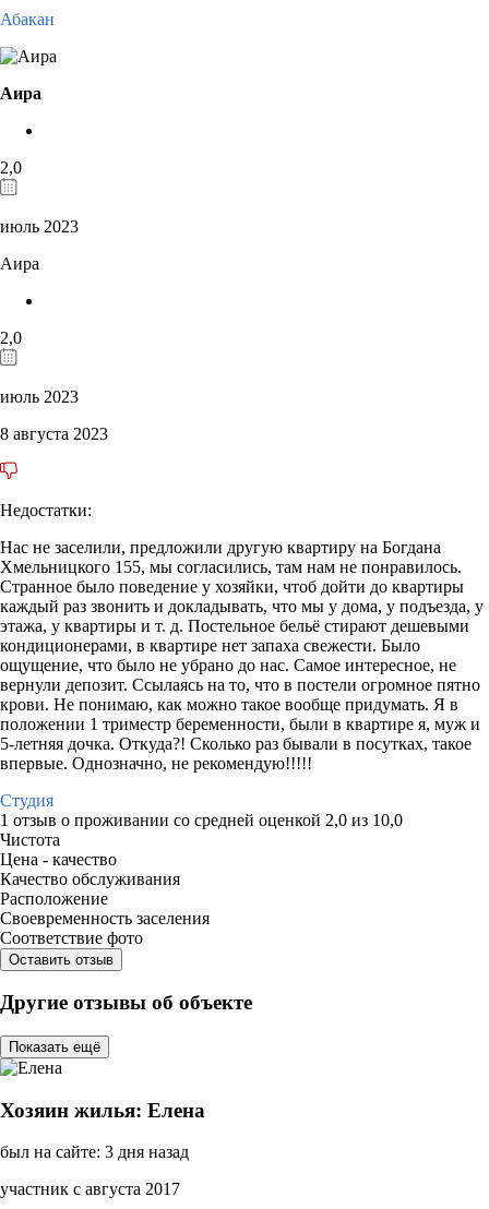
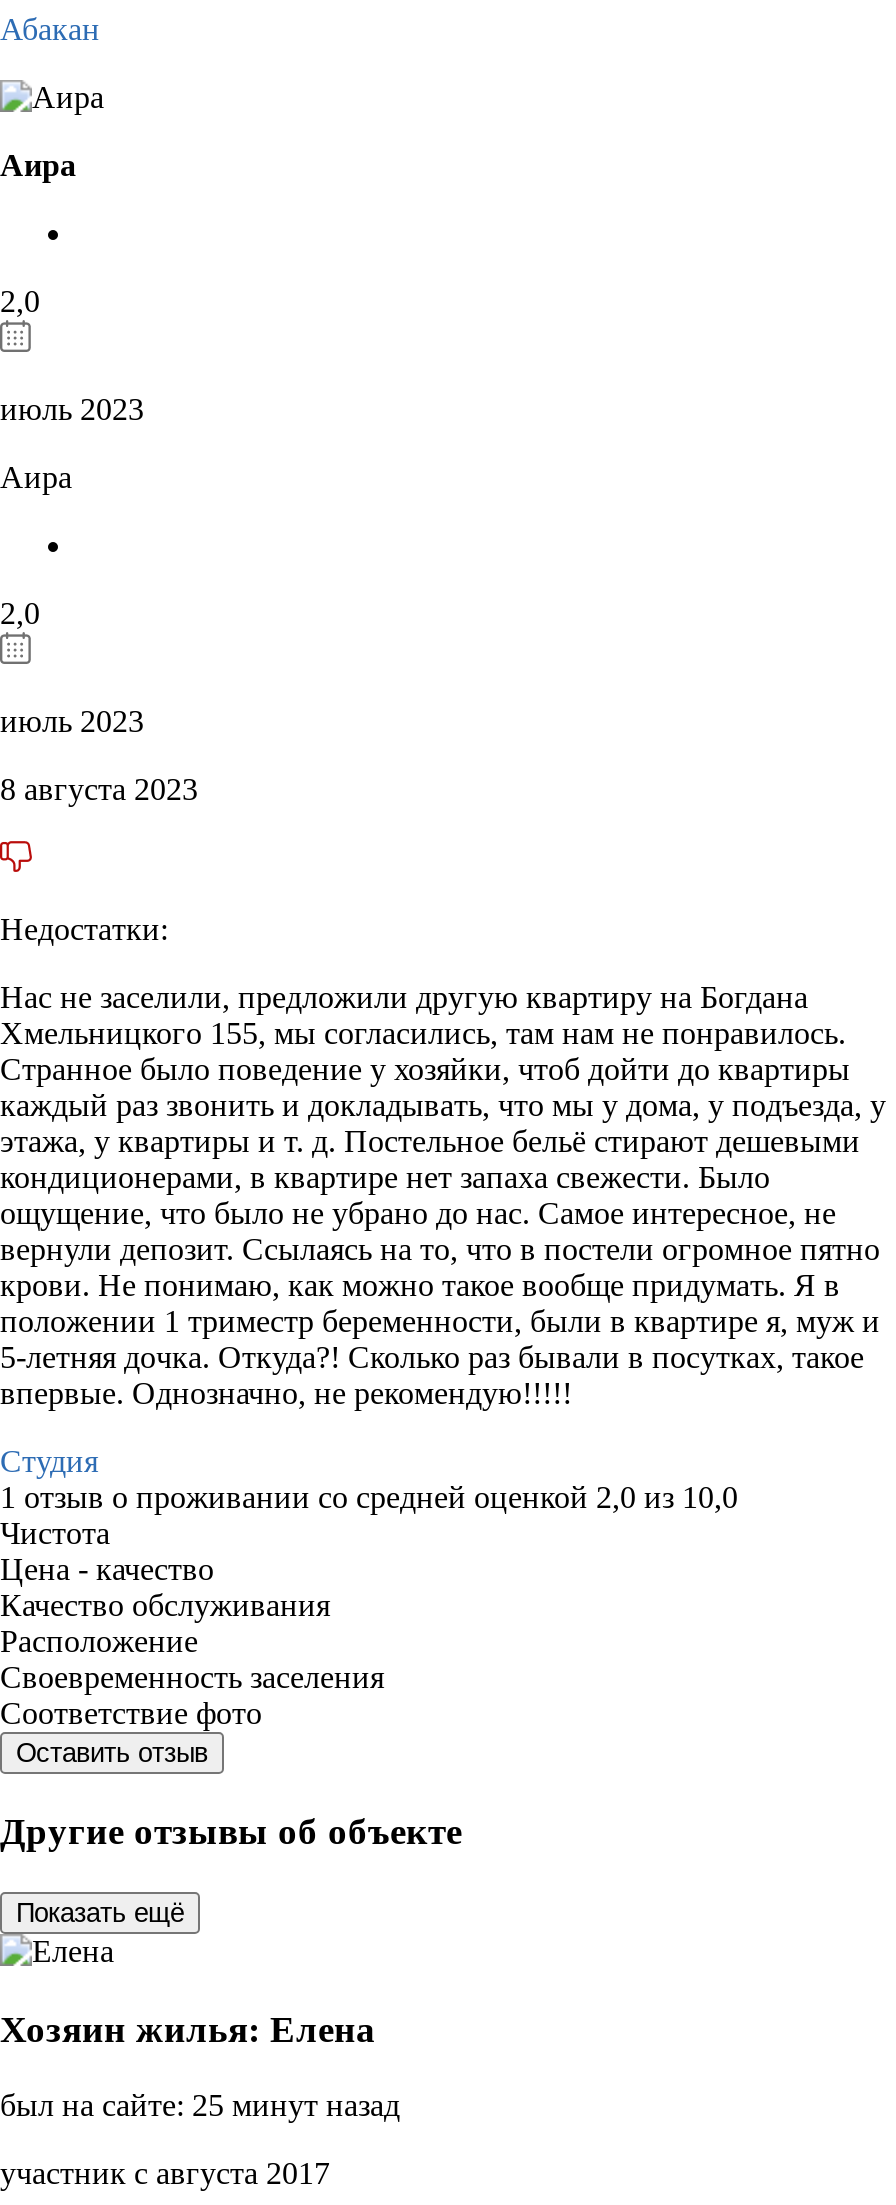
- был на сайте: 3 дня назад
+ был на сайте: 25 минут назад
